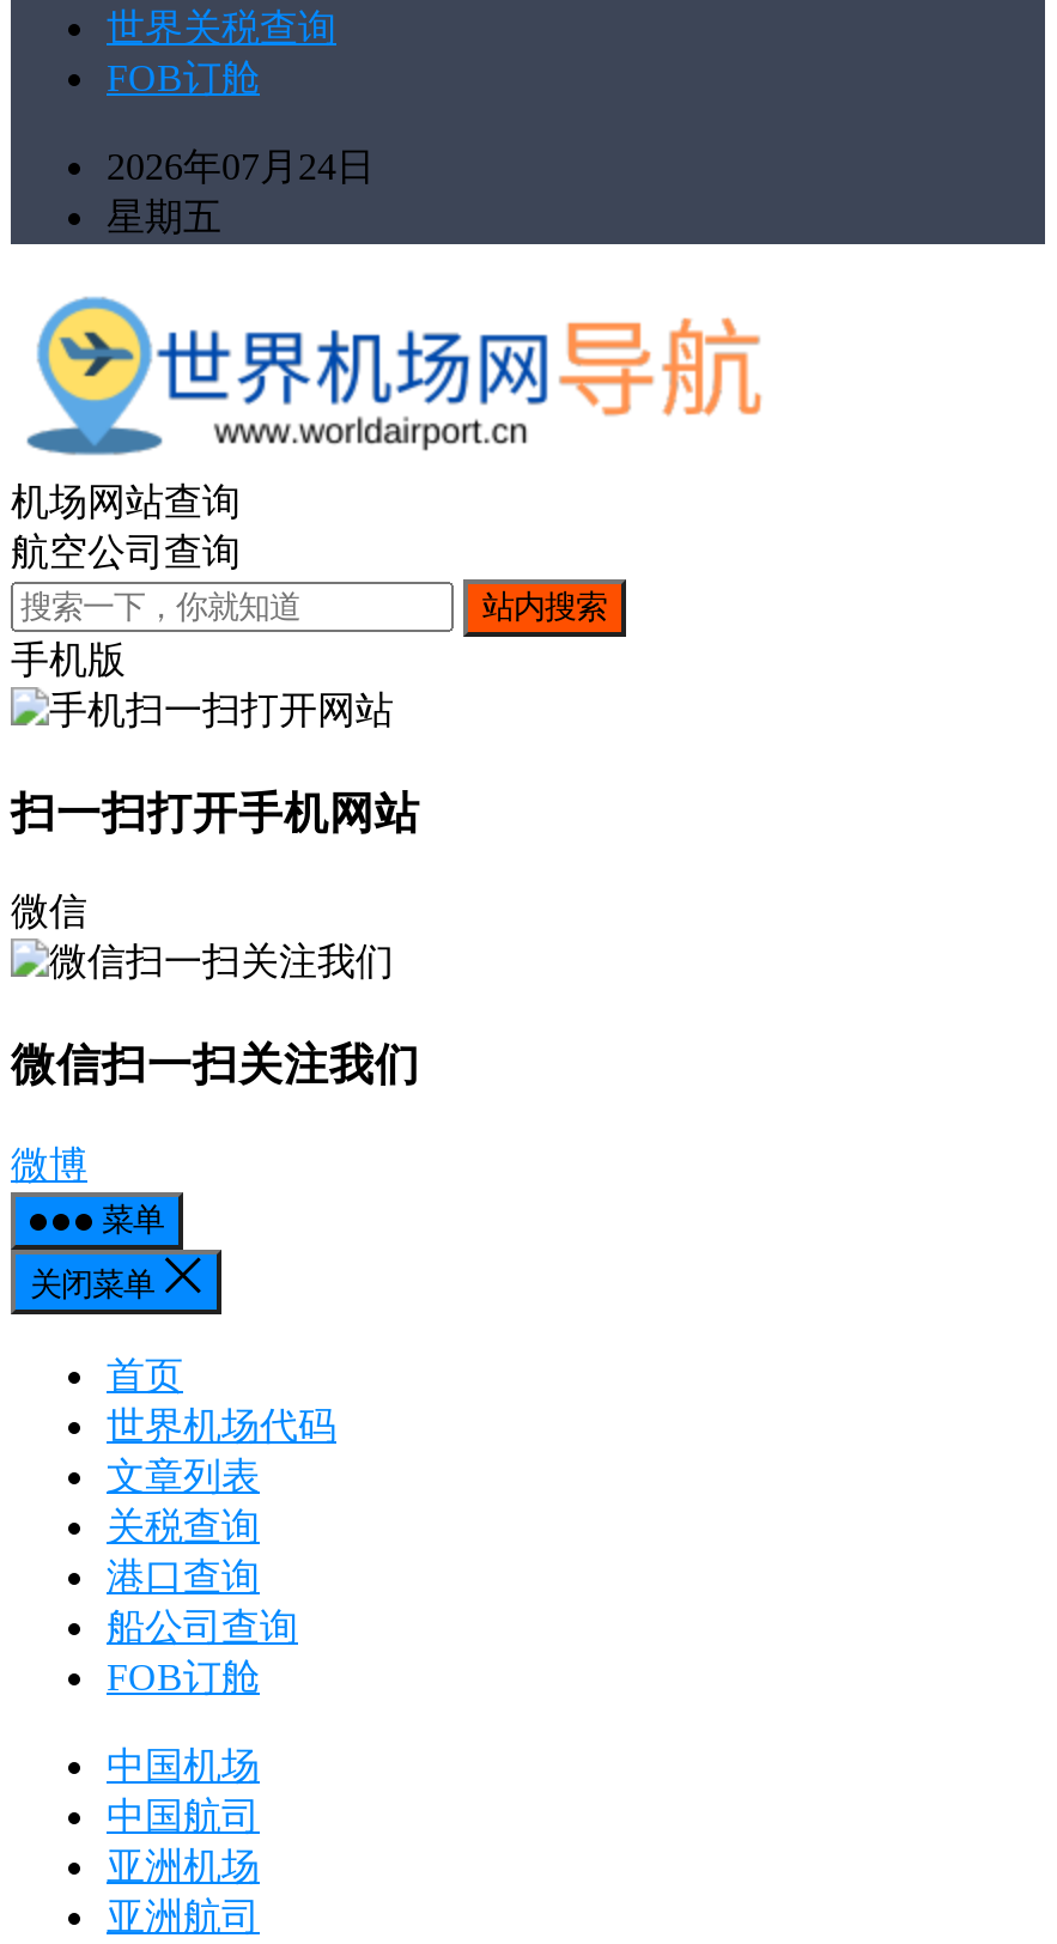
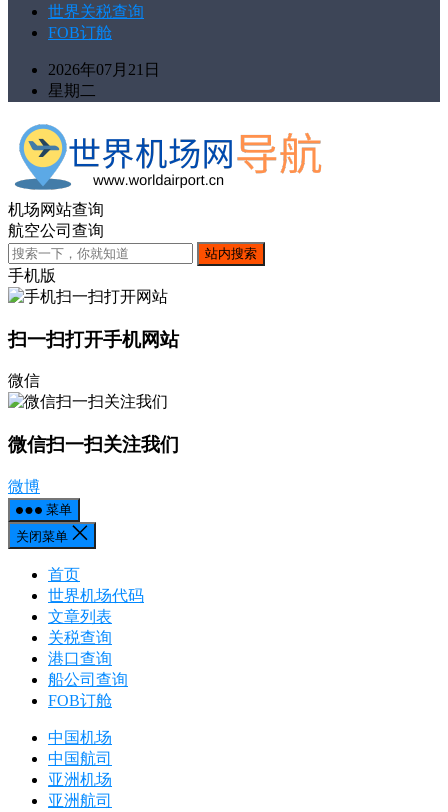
- 2026年07月24日
+ 2026年07月21日

- 星期五
+ 星期二
